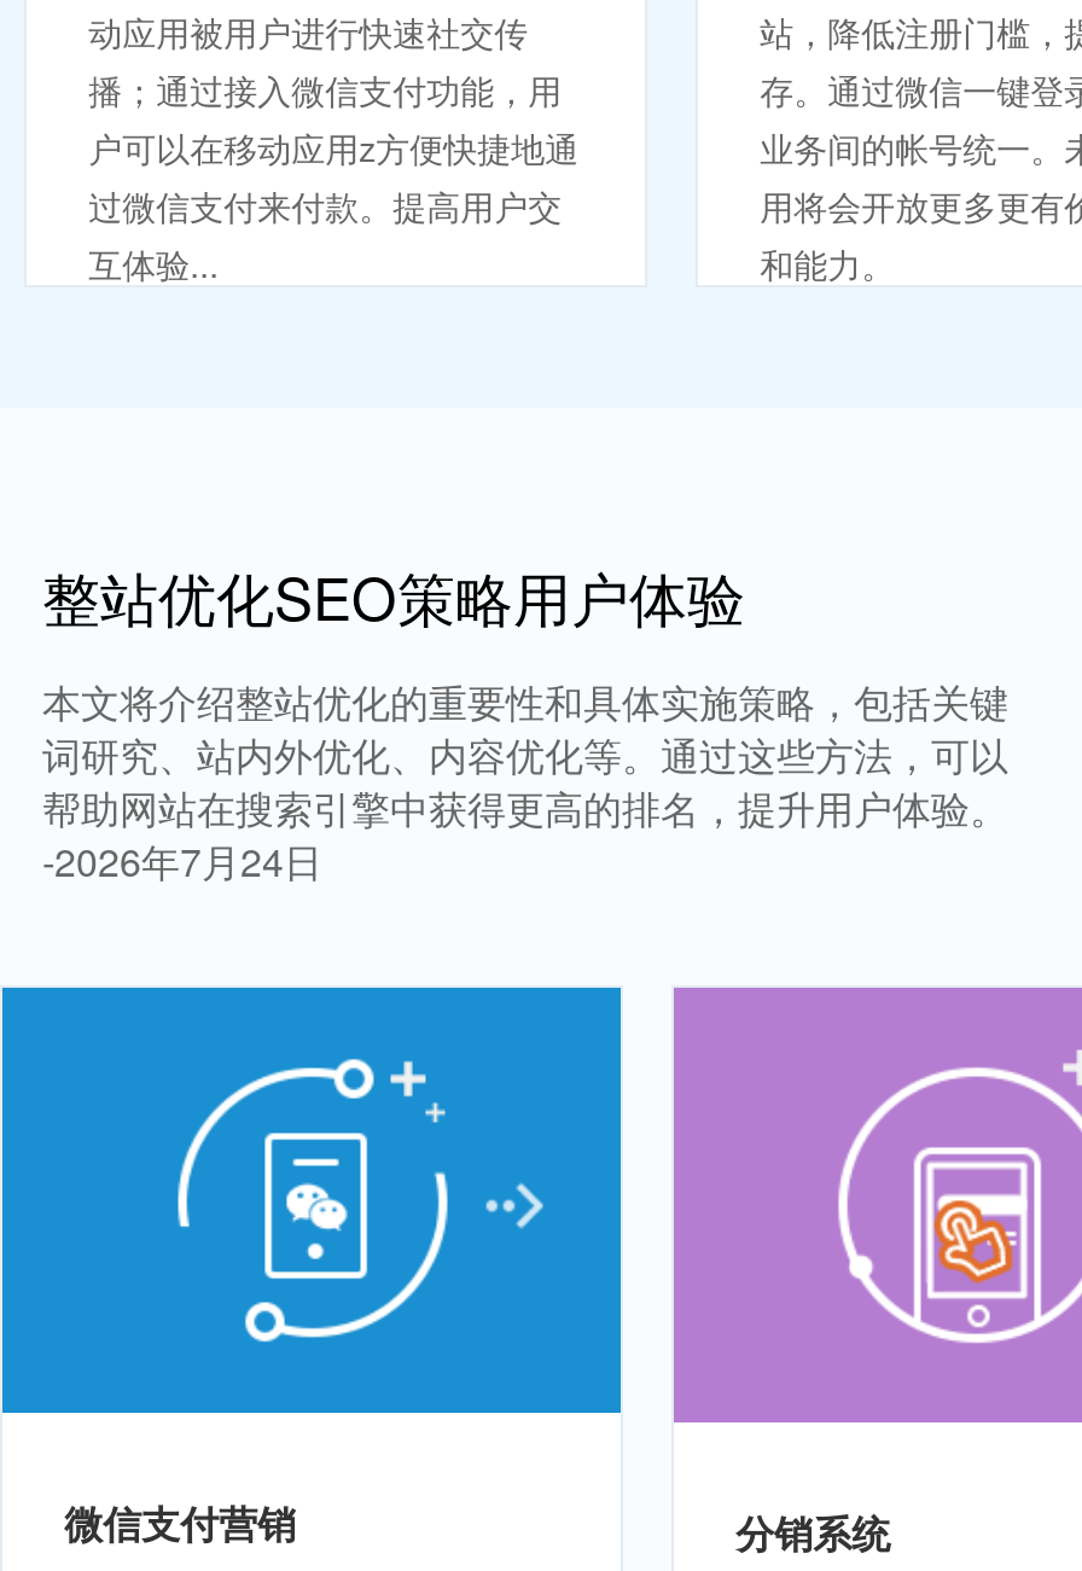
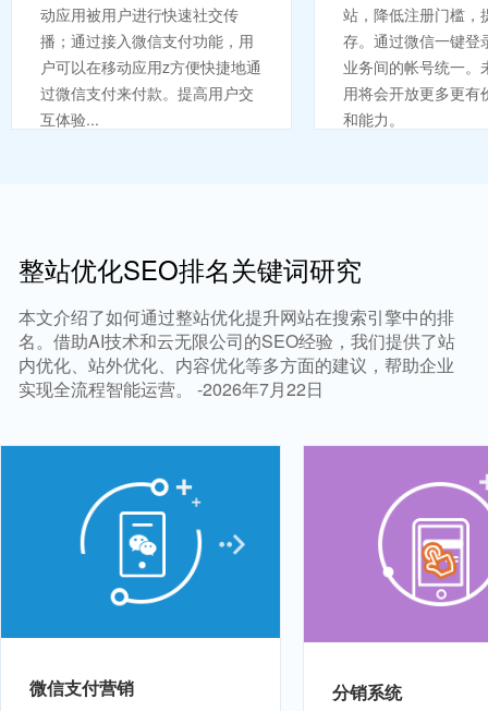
- 整站优化SEO策略用户体验
- 本文将介绍整站优化的重要性和具体实施策略，包括关键
- 词研究、站内外优化、内容优化等。通过这些方法，可以
- 帮助网站在搜索引擎中获得更高的排名，提升用户体验。
- -2026年7月24日
+ 整站优化SEO排名关键词研究
+ 本文介绍了如何通过整站优化提升网站在搜索引擎中的排
+ 名。借助AI技术和云无限公司的SEO经验，我们提供了站
+ 内优化、站外优化、内容优化等多方面的建议，帮助企业
+ 实现全流程智能运营。 -2026年7月22日
